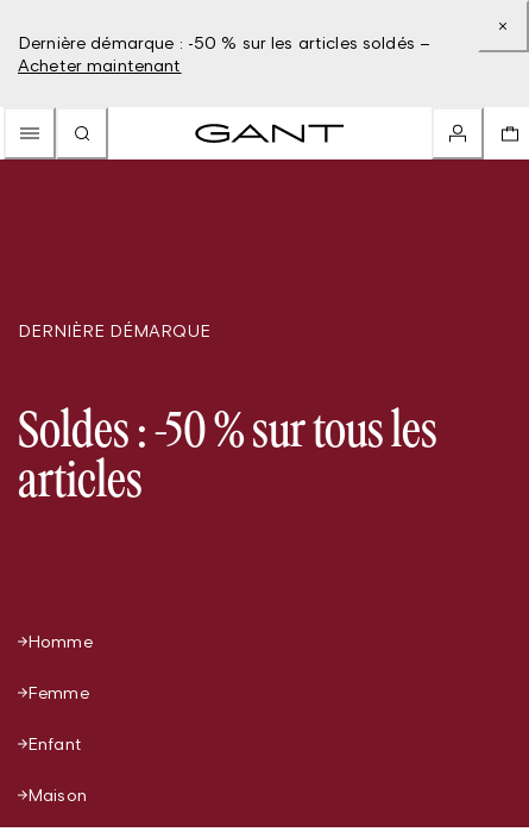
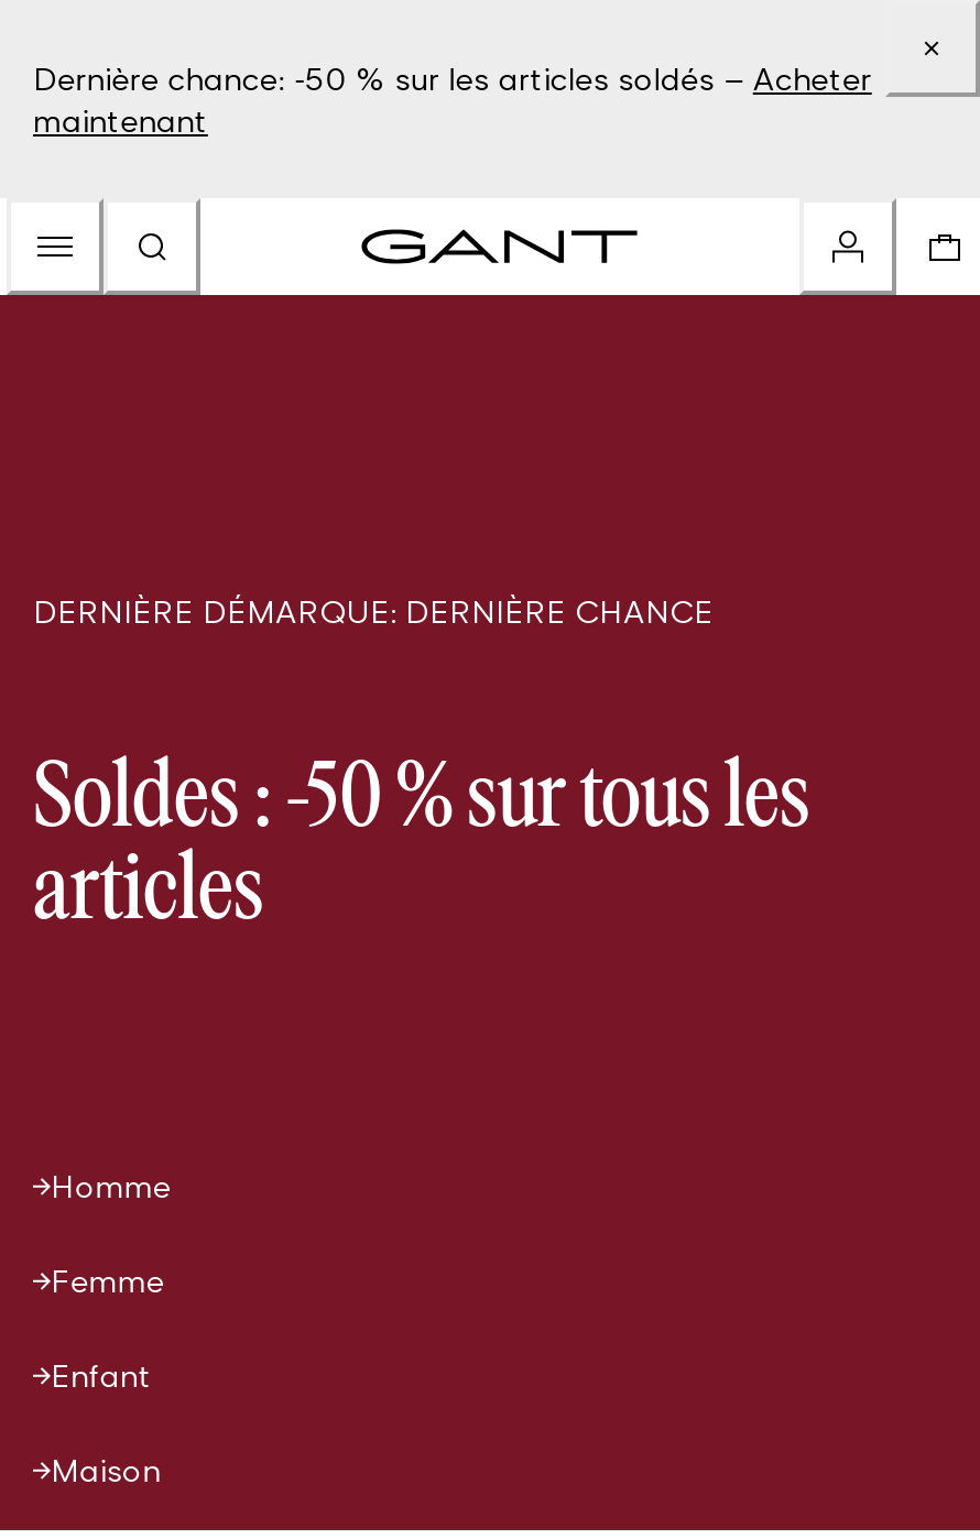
- Dernière démarque : -50 % sur les articles soldés –
- Acheter maintenant
+ Dernière chance: -50 % sur les articles soldés – Acheter
+ maintenant

- DERNIÈRE DÉMARQUE
+ DERNIÈRE DÉMARQUE: DERNIÈRE CHANCE
